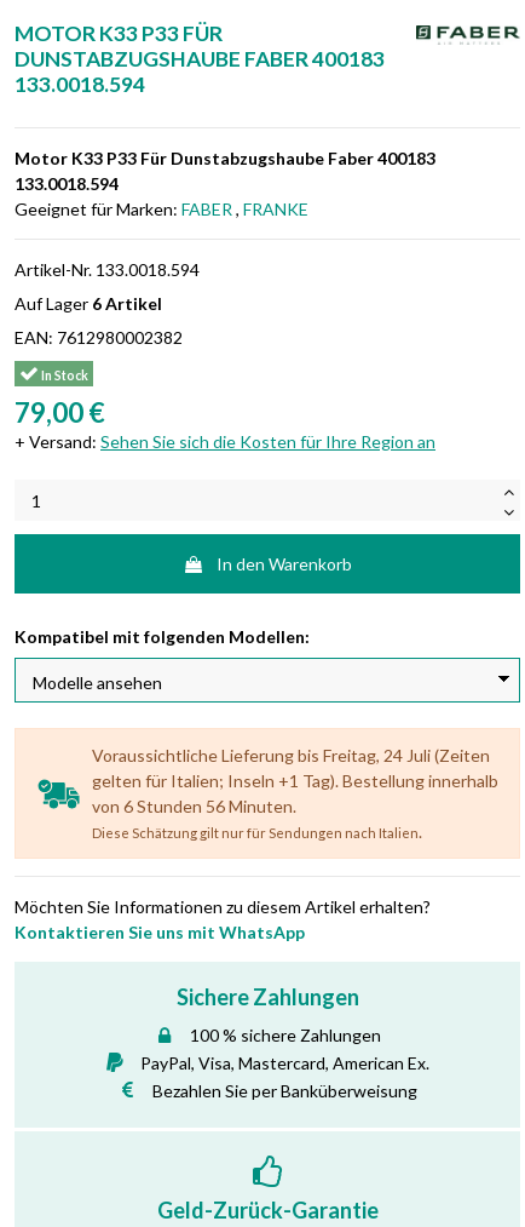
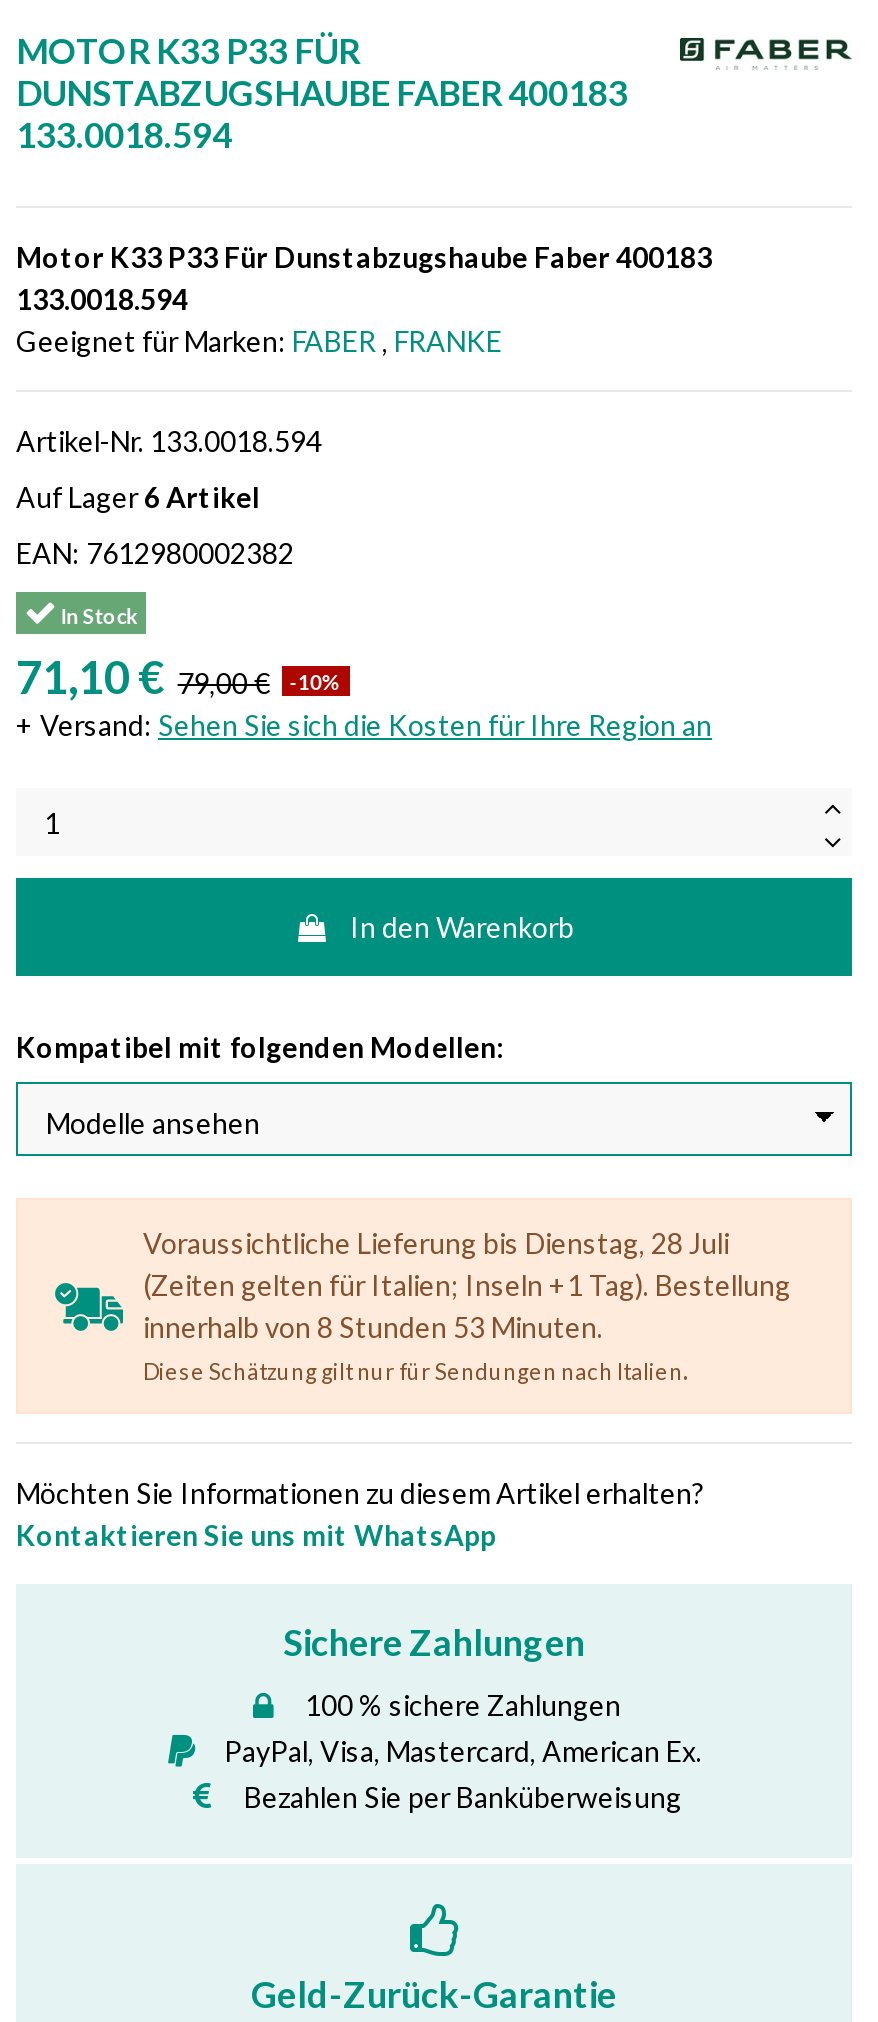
- 79,00 €
+ 71,10 € 79,00 €
+ -10%

- Voraussichtliche Lieferung bis Freitag, 24 Juli (Zeiten
- gelten für Italien; Inseln +1 Tag). Bestellung innerhalb
- von 6 Stunden 56 Minuten.
+ Voraussichtliche Lieferung bis Dienstag, 28 Juli
+ (Zeiten gelten für Italien; Inseln +1 Tag). Bestellung
+ innerhalb von 8 Stunden 53 Minuten.
